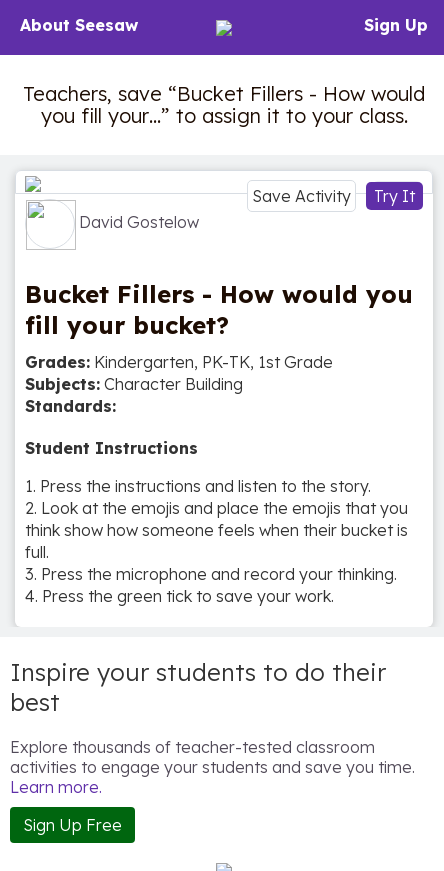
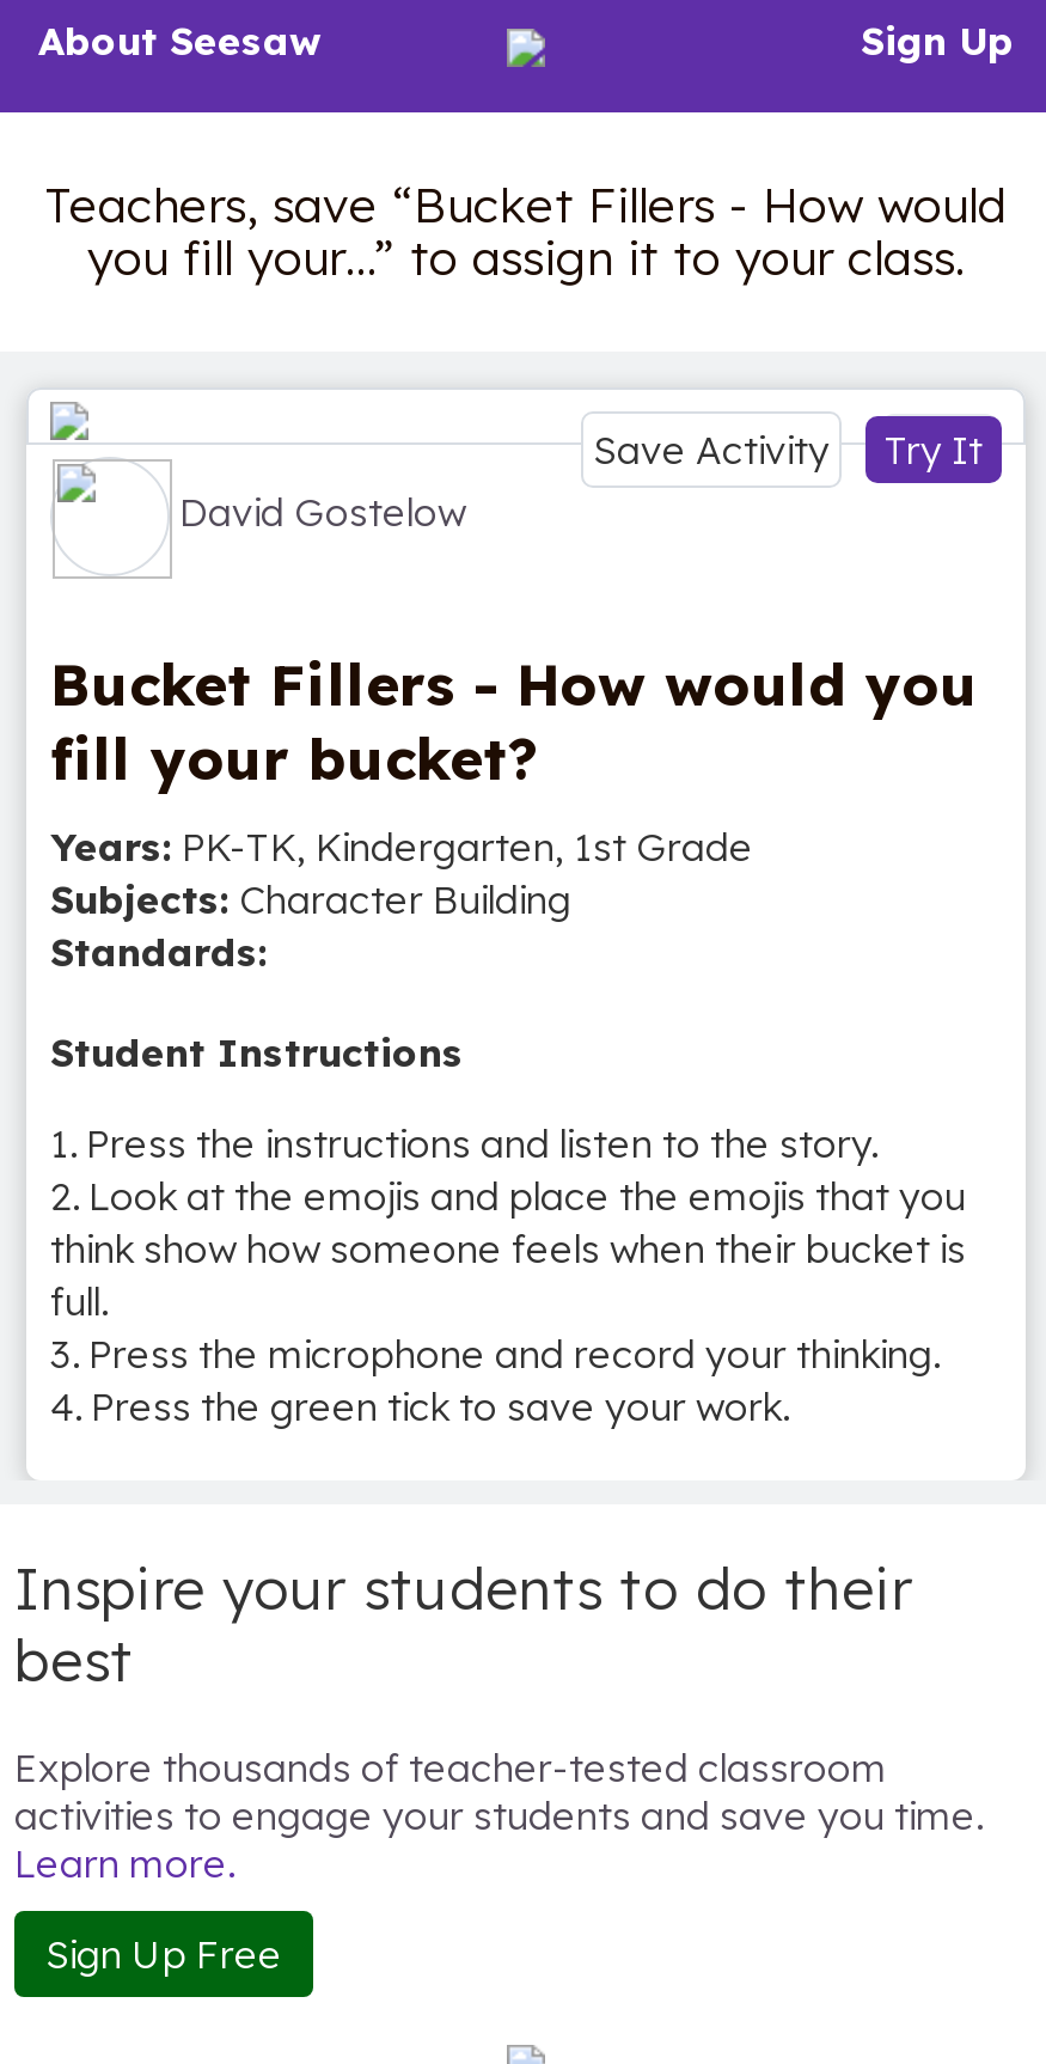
- Grades: Kindergarten, PK-TK, 1st Grade
+ Years: PK-TK, Kindergarten, 1st Grade
